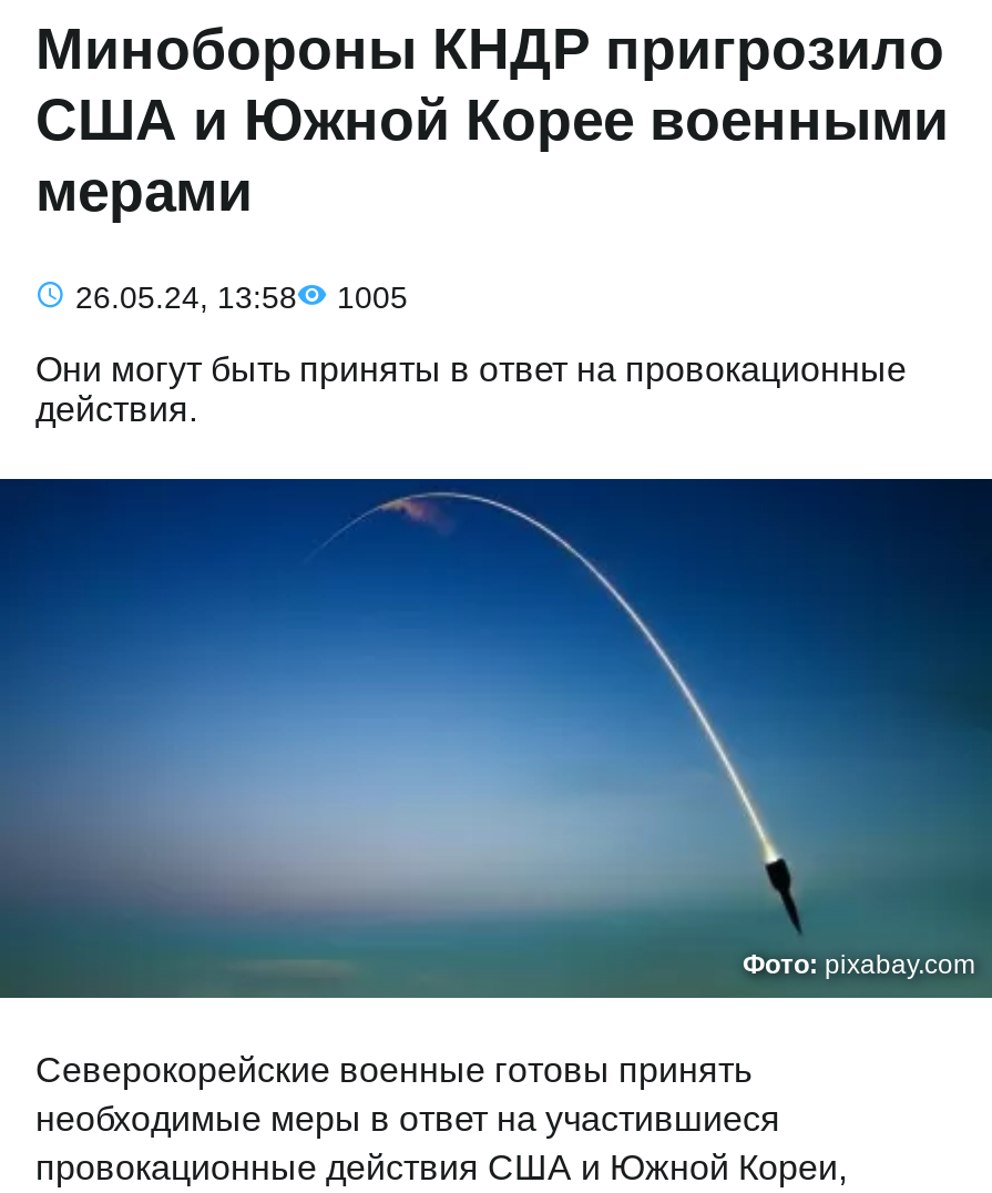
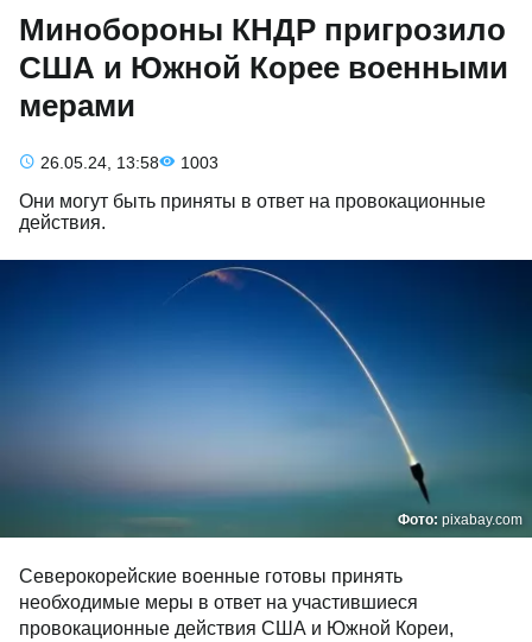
- 26.05.24, 13:58 1005
+ 26.05.24, 13:58 1003
